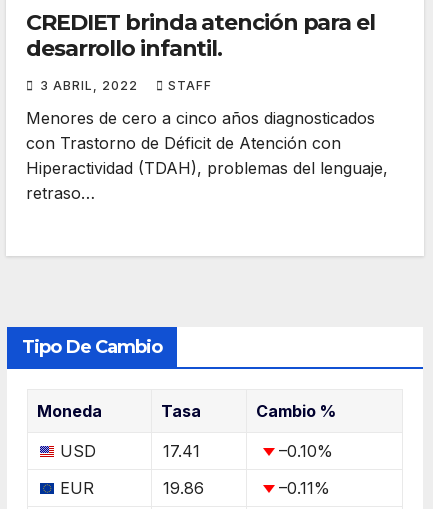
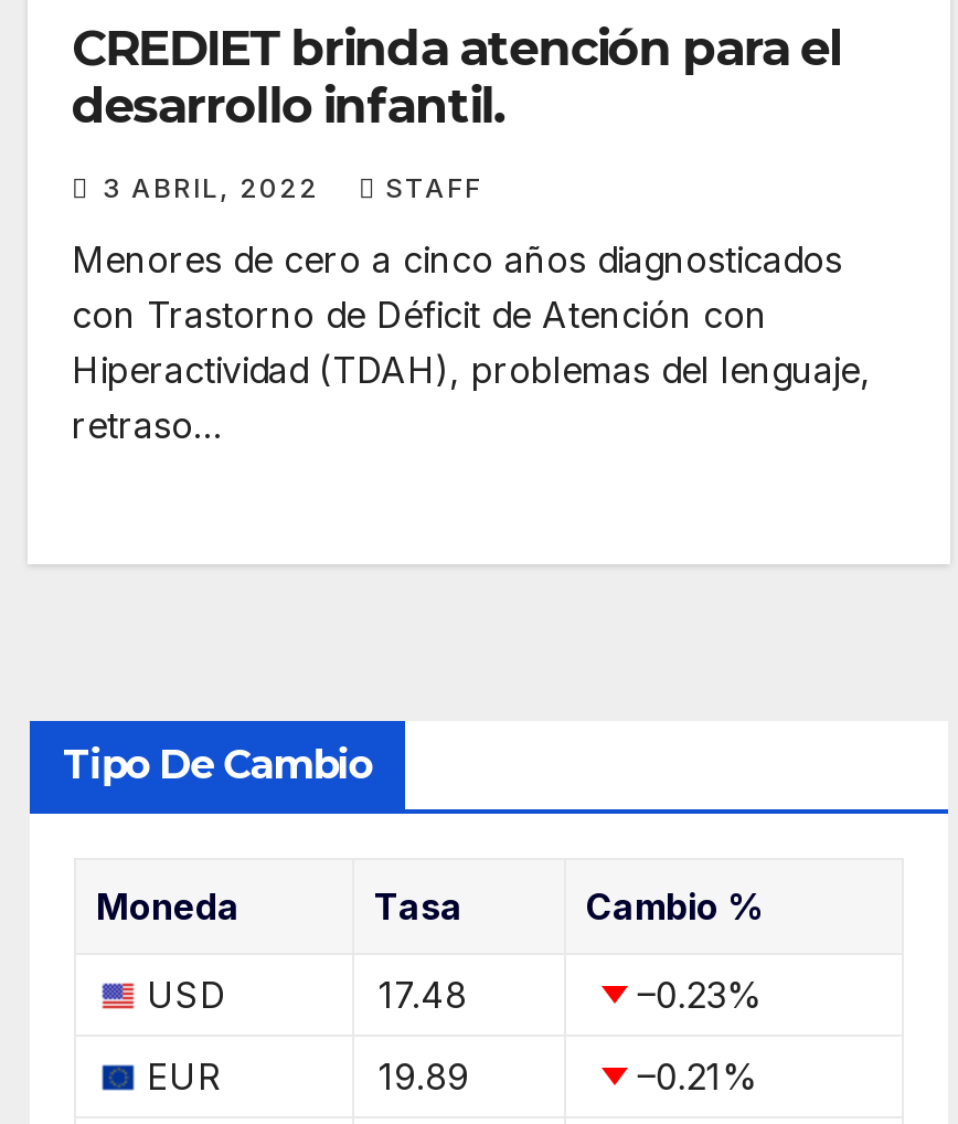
- 17.41
+ 17.48

- –0.10%
+ –0.23%

- 19.86
+ 19.89

- –0.11%
+ –0.21%
